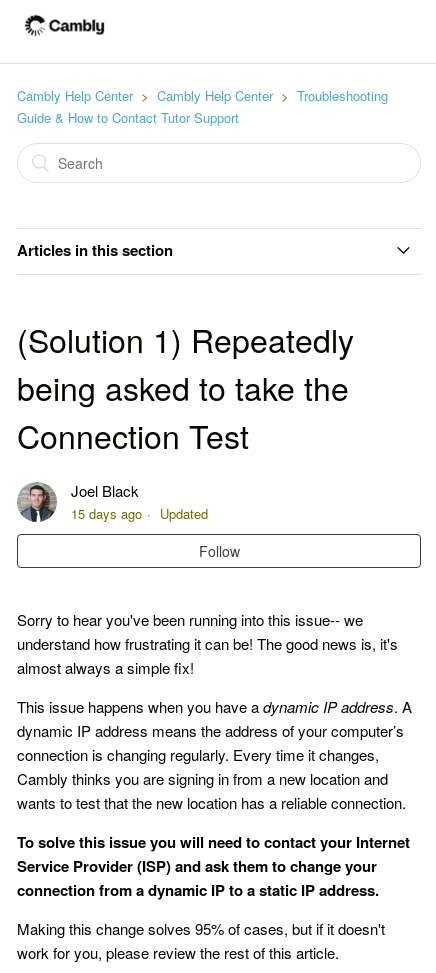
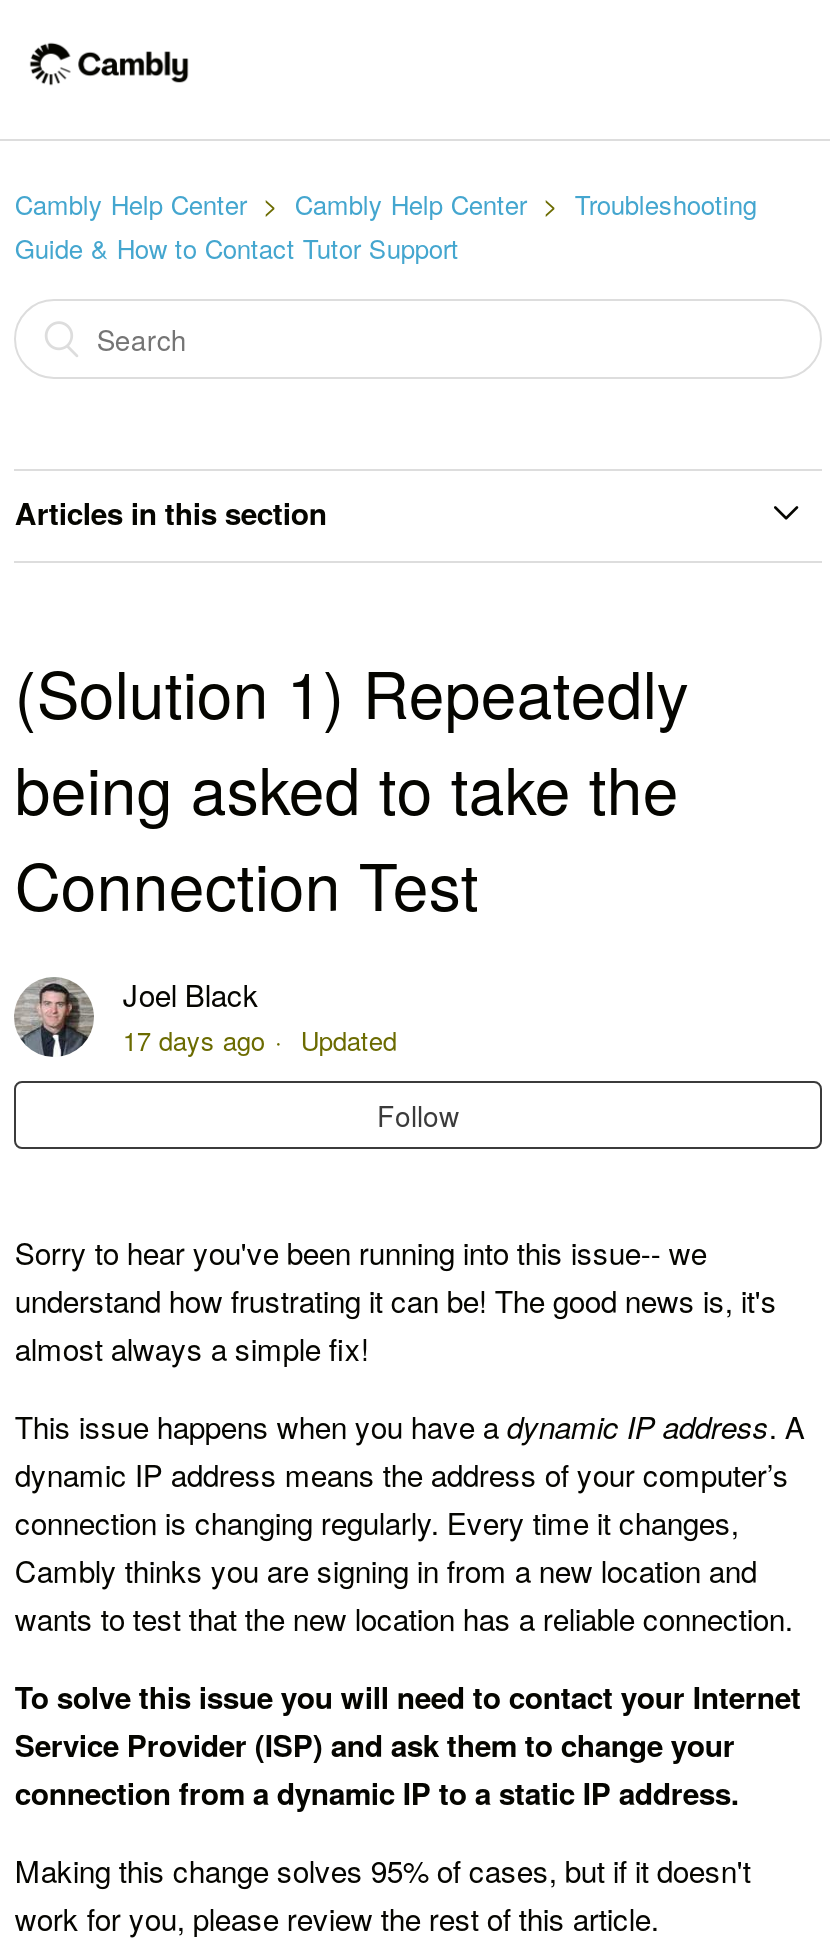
- 15 days ago Updated
+ 17 days ago Updated
